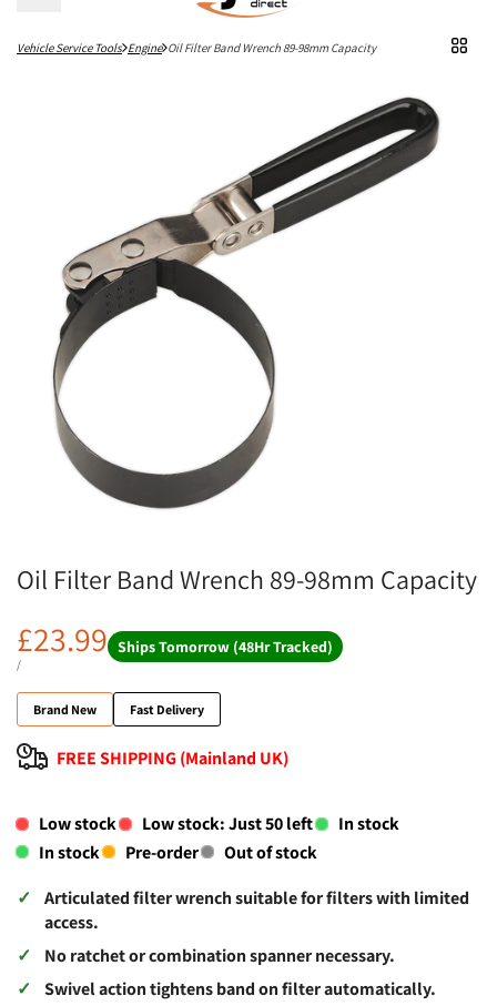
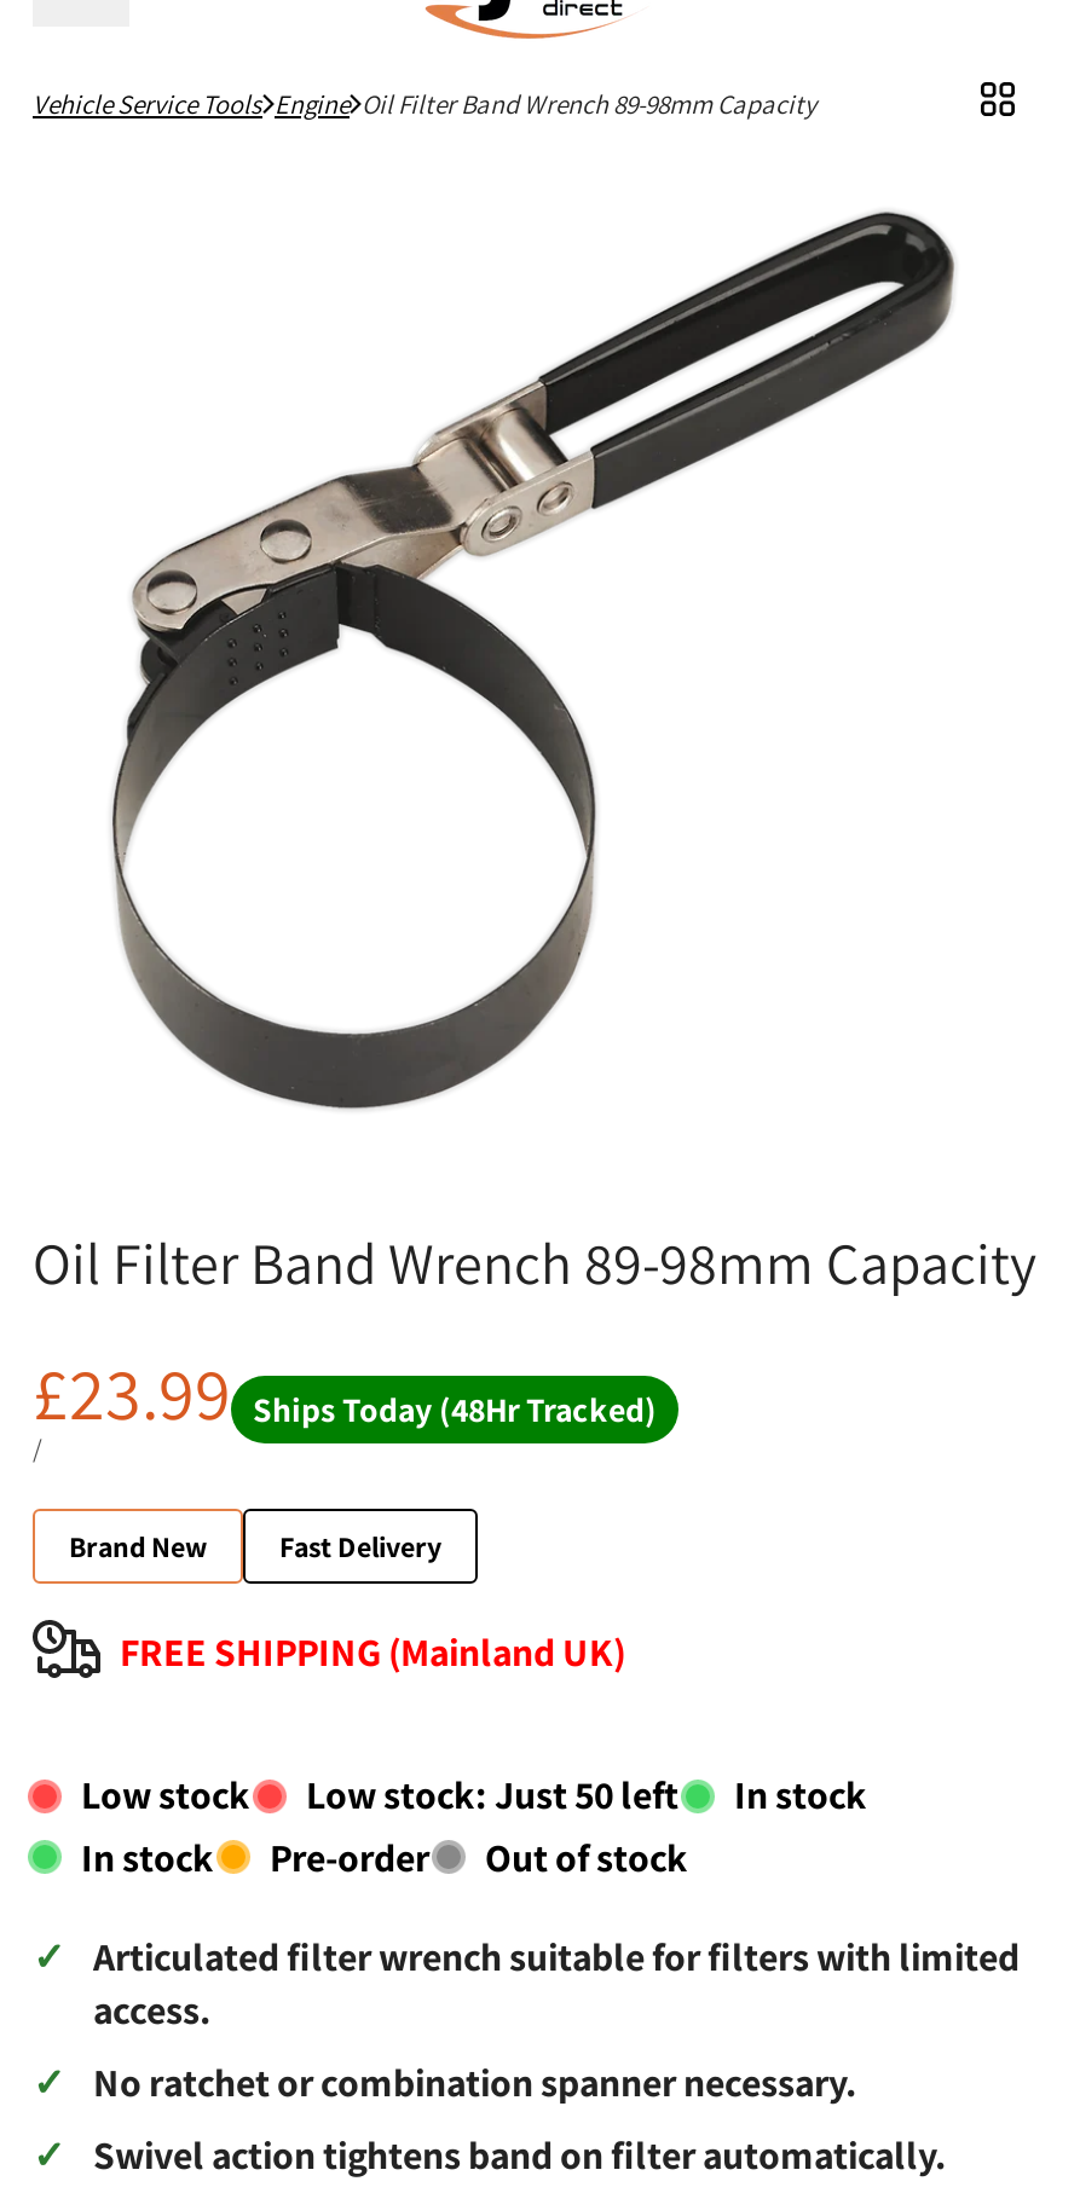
- Ships Tomorrow (48Hr Tracked)
+ Ships Today (48Hr Tracked)
